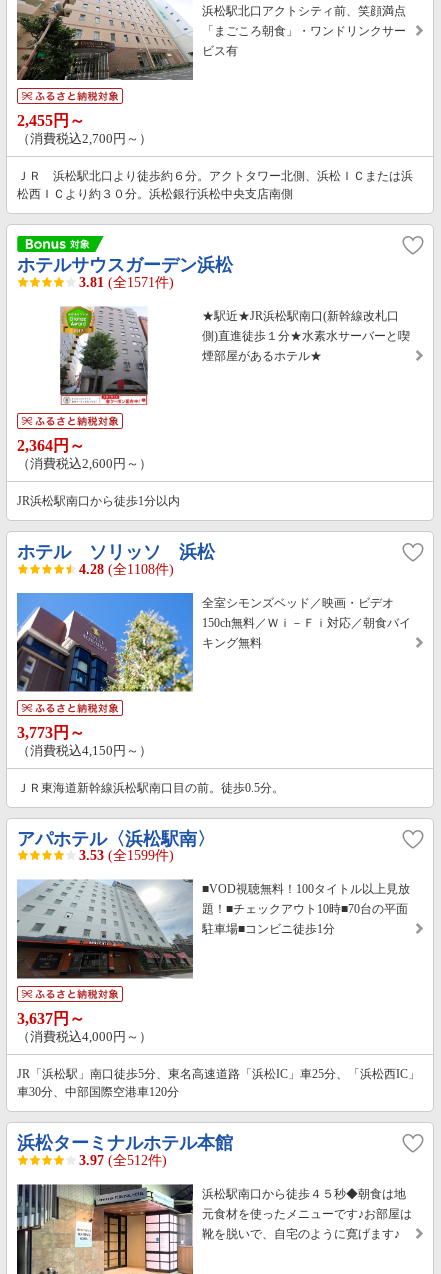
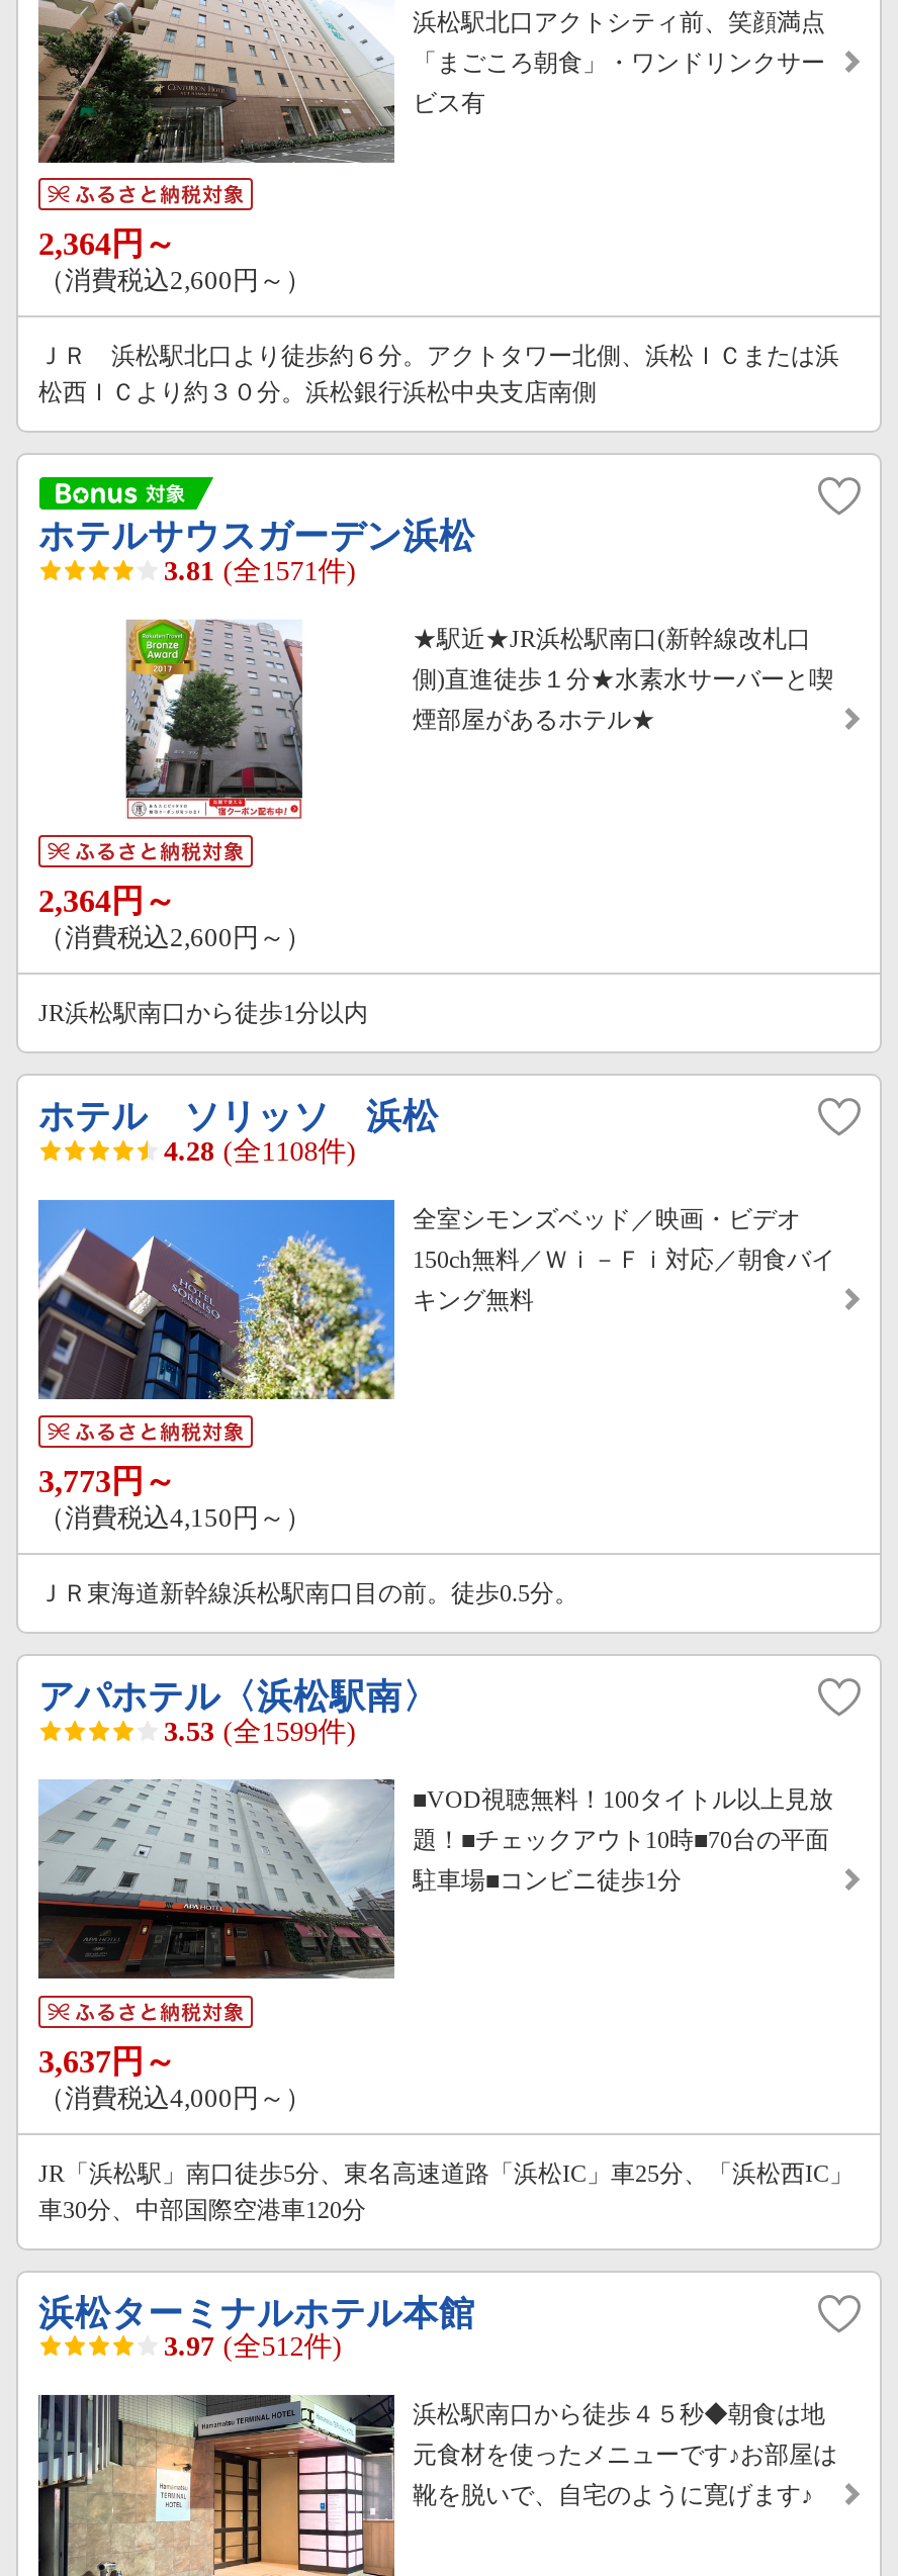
- 2,455円～
+ 2,364円～

- （消費税込2,700円～）
+ （消費税込2,600円～）
